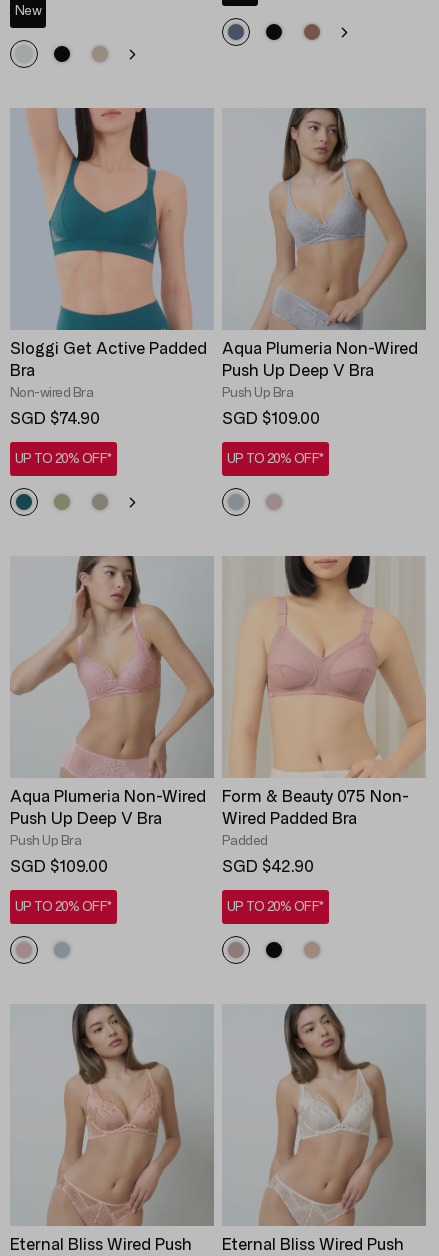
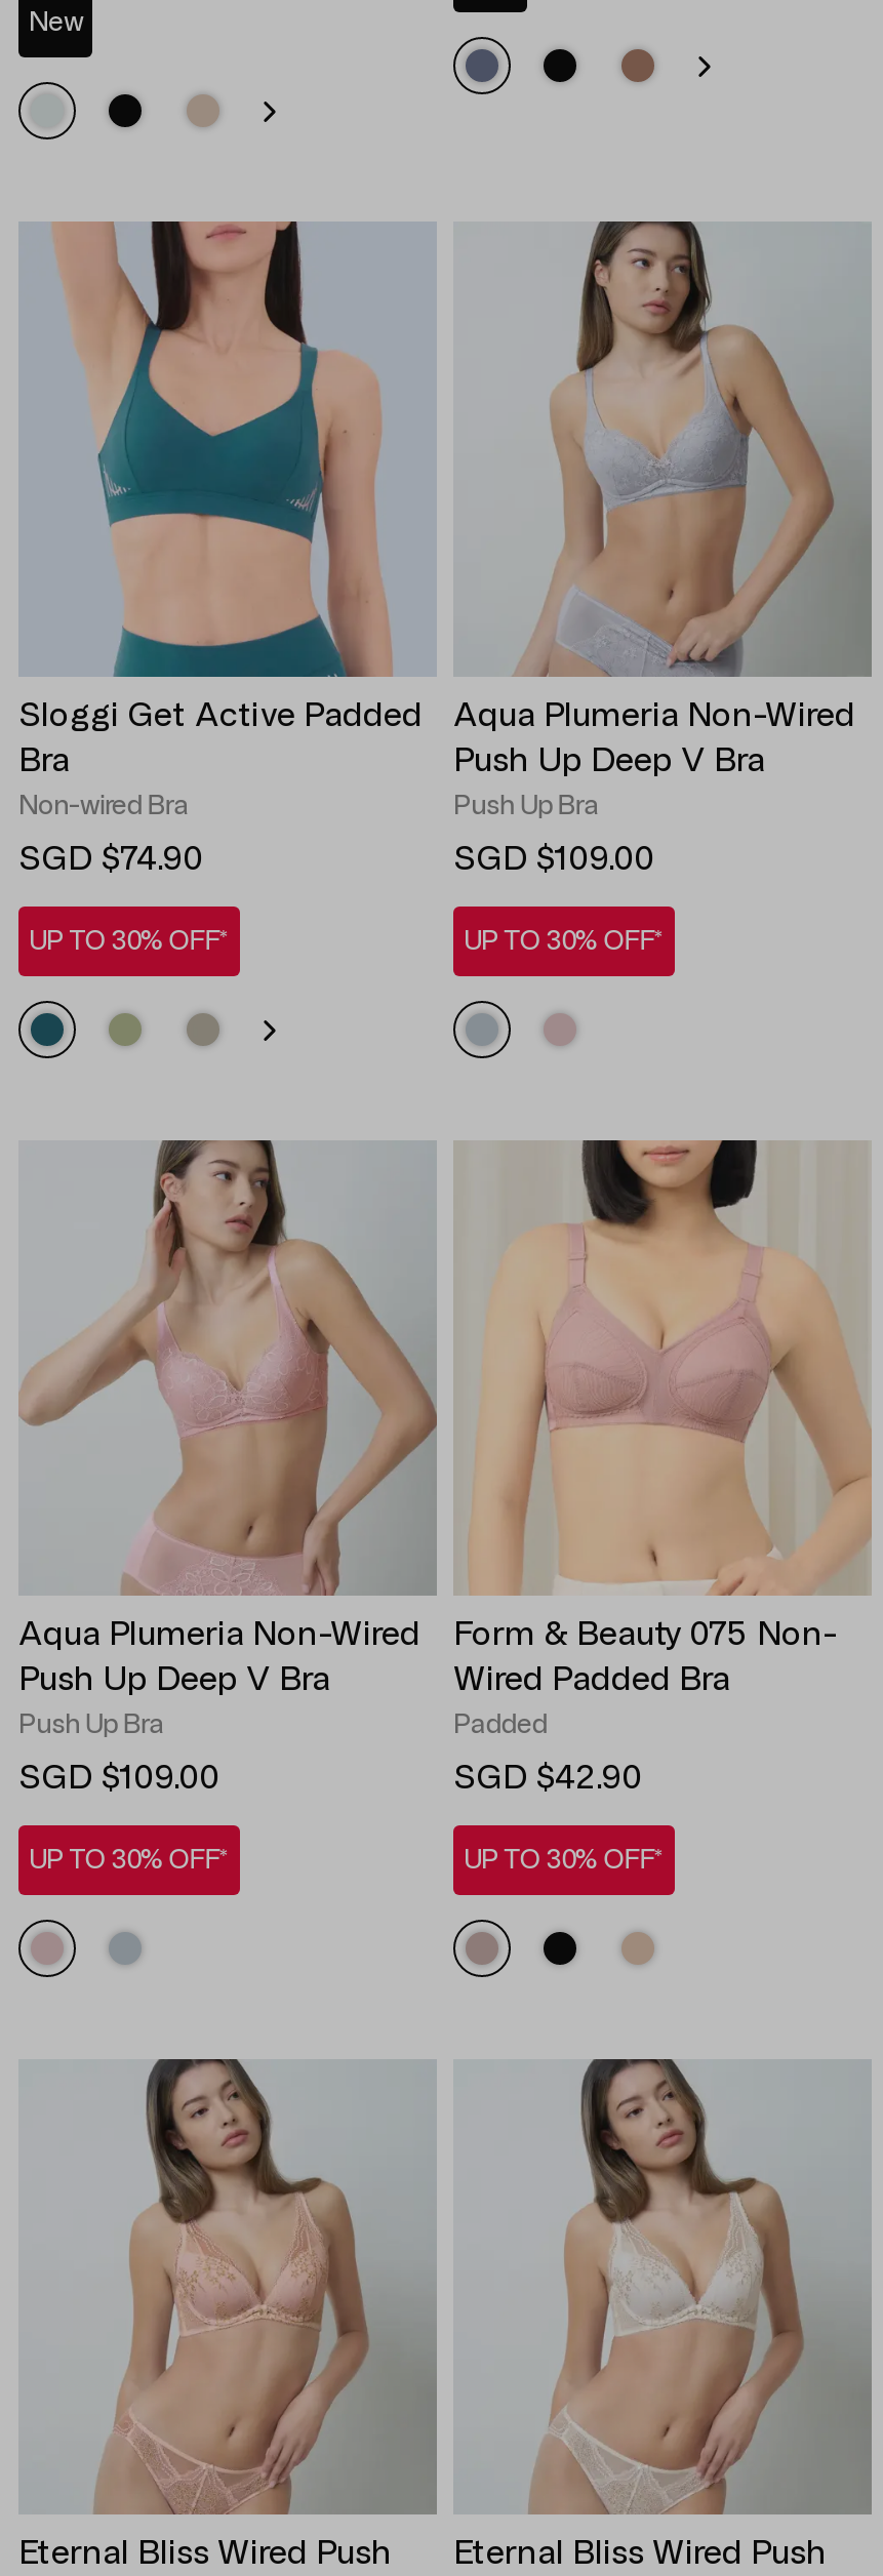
- UP TO 20% OFF*
+ UP TO 30% OFF*

- UP TO 20% OFF*
+ UP TO 30% OFF*

- UP TO 20% OFF*
+ UP TO 30% OFF*

- UP TO 20% OFF*
+ UP TO 30% OFF*
